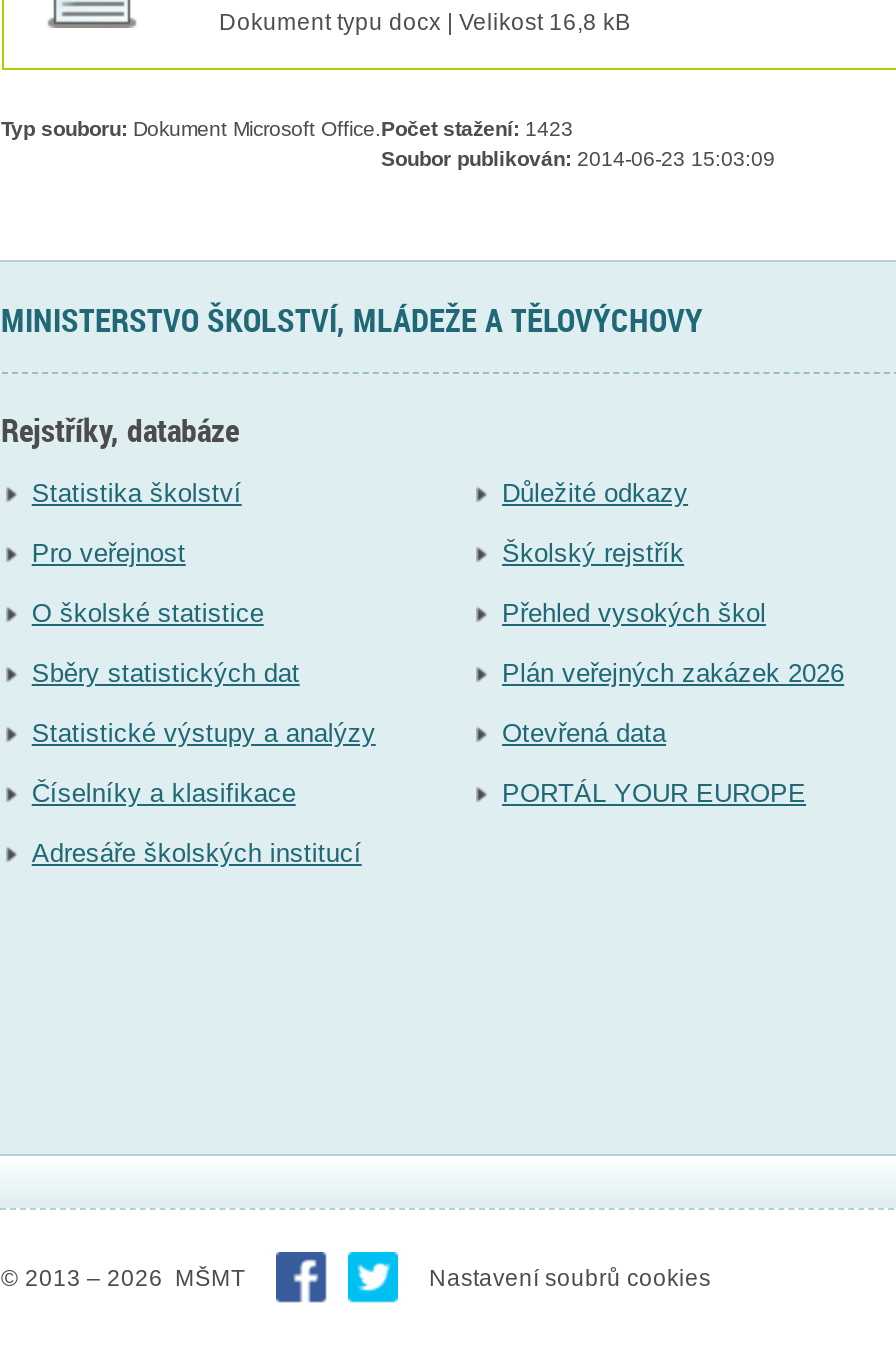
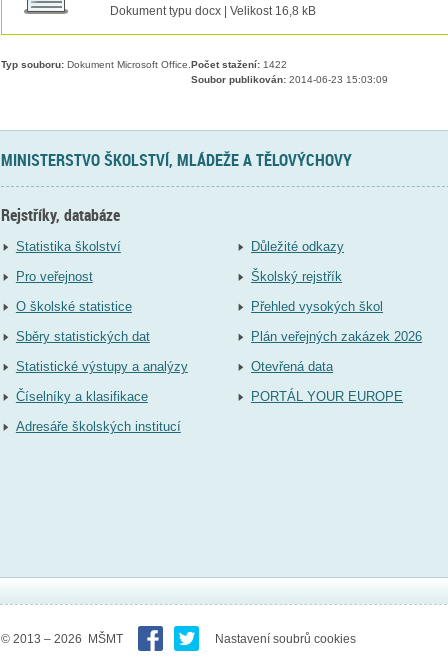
- Typ souboru: Dokument Microsoft Office.Počet stažení: 1423
+ Typ souboru: Dokument Microsoft Office.Počet stažení: 1422
